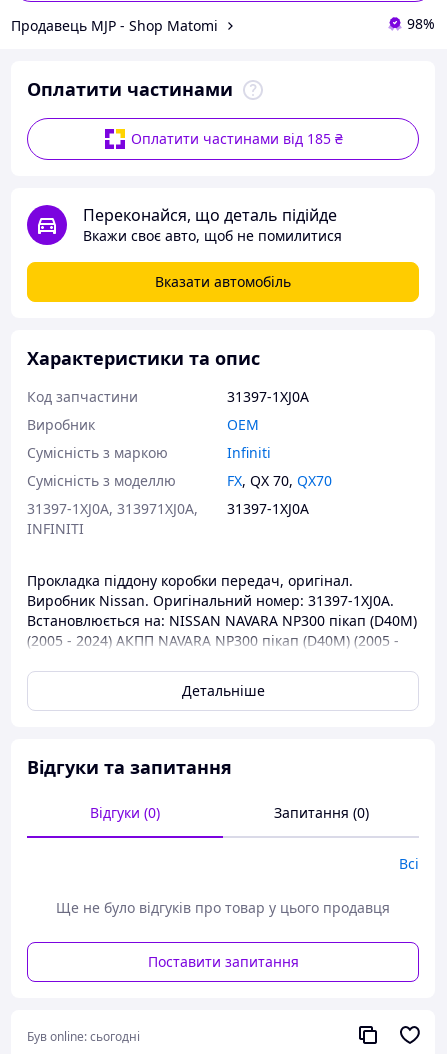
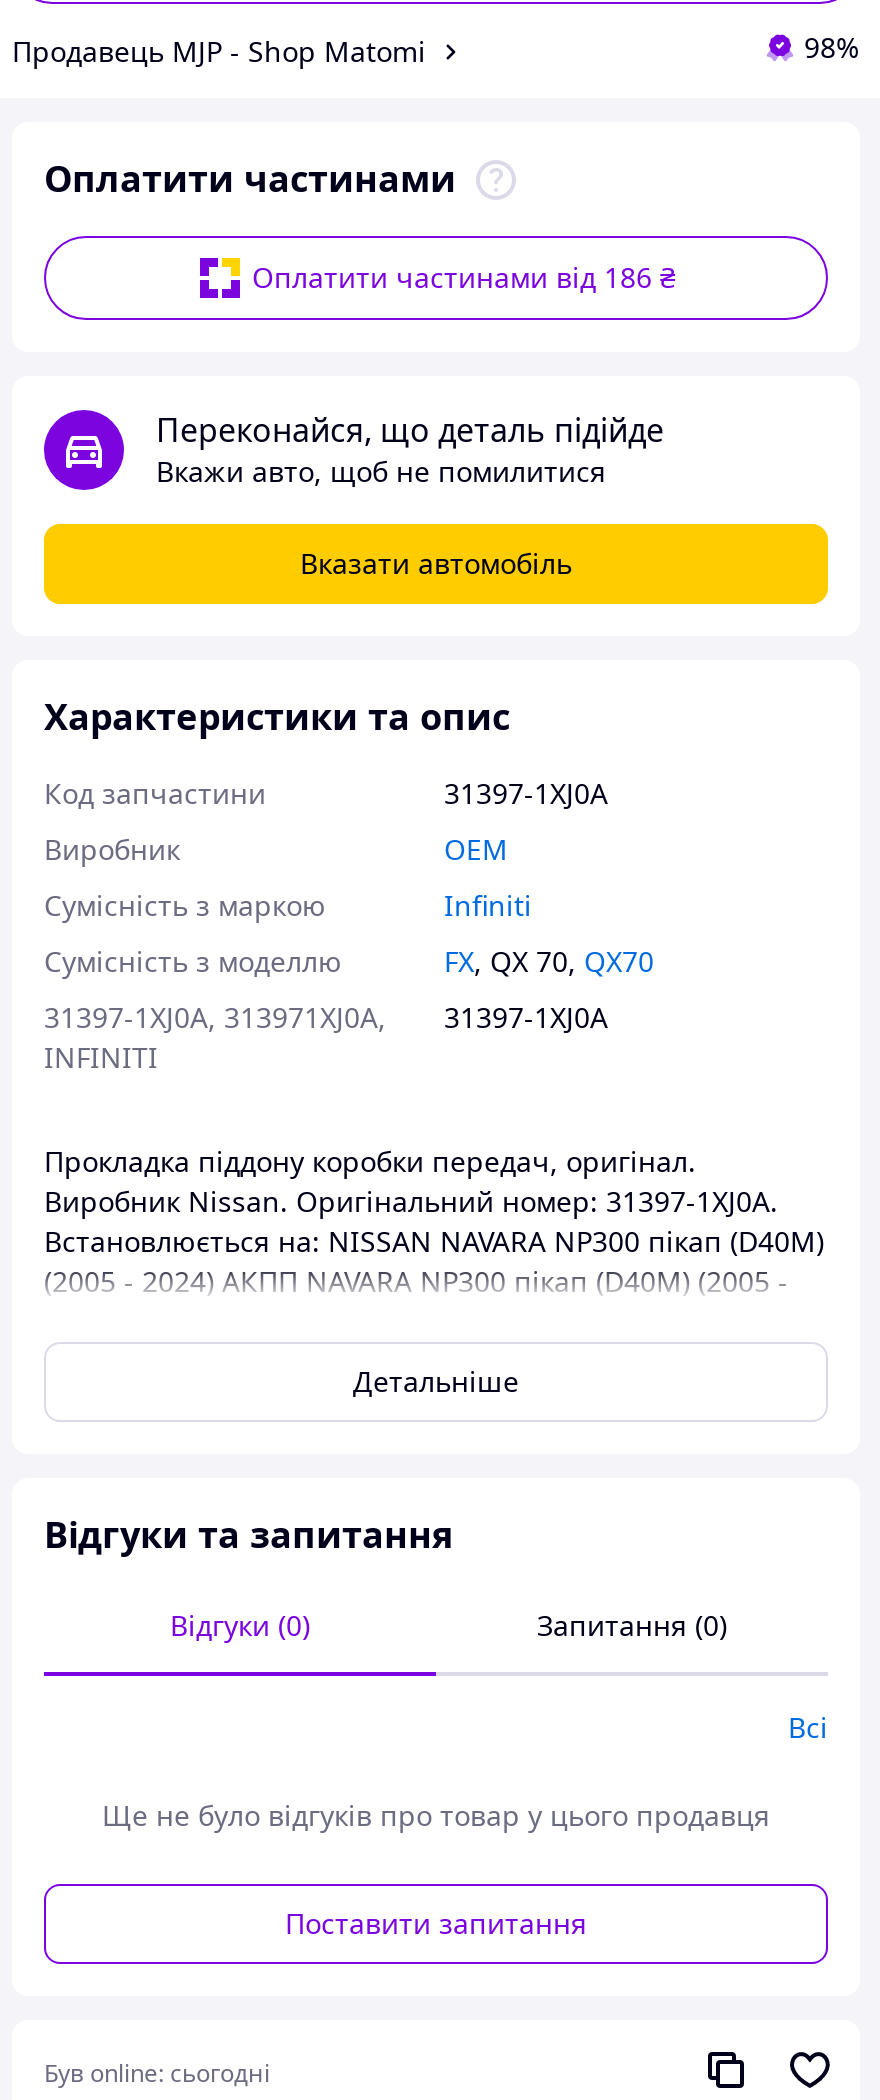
- Оплатити частинами від 185 ₴
+ Оплатити частинами від 186 ₴

- Вкажи своє авто, щоб не помилитися
+ Вкажи авто, щоб не помилитися
